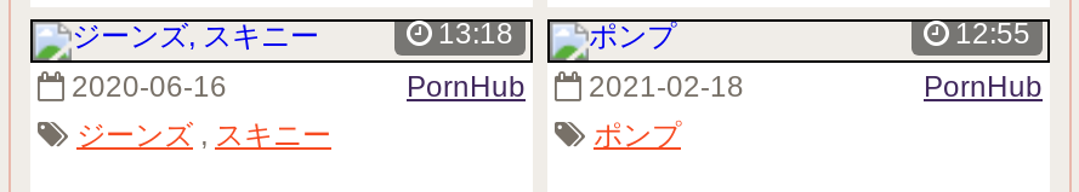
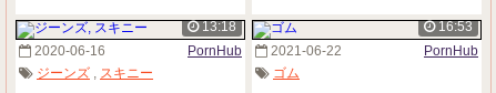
- 12:55
+ 16:53

- PornHub 2021-02-18
+ PornHub 2021-06-22

- ポンプ
+ ゴム
